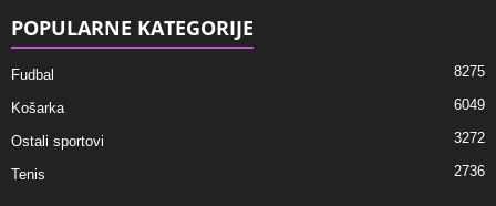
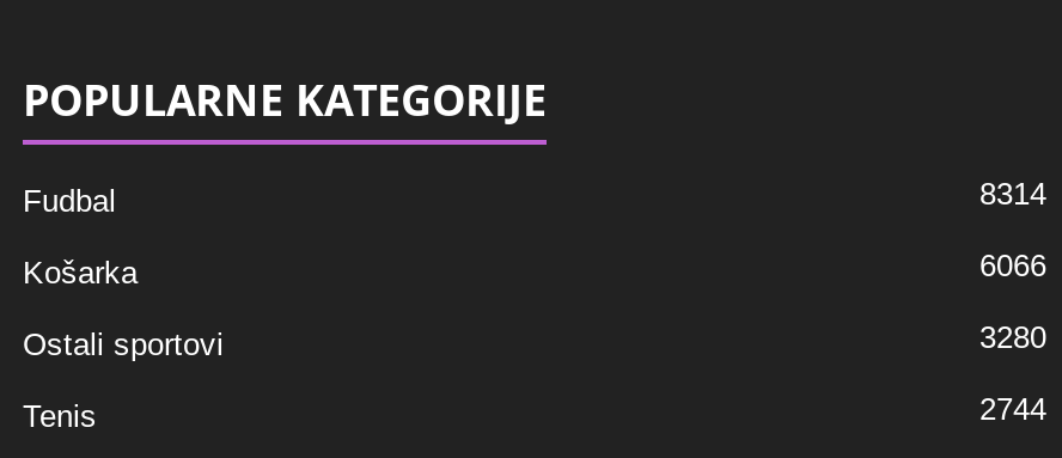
- 8275
+ 8314

- 6049
+ 6066

- 3272
+ 3280

- 2736
+ 2744
